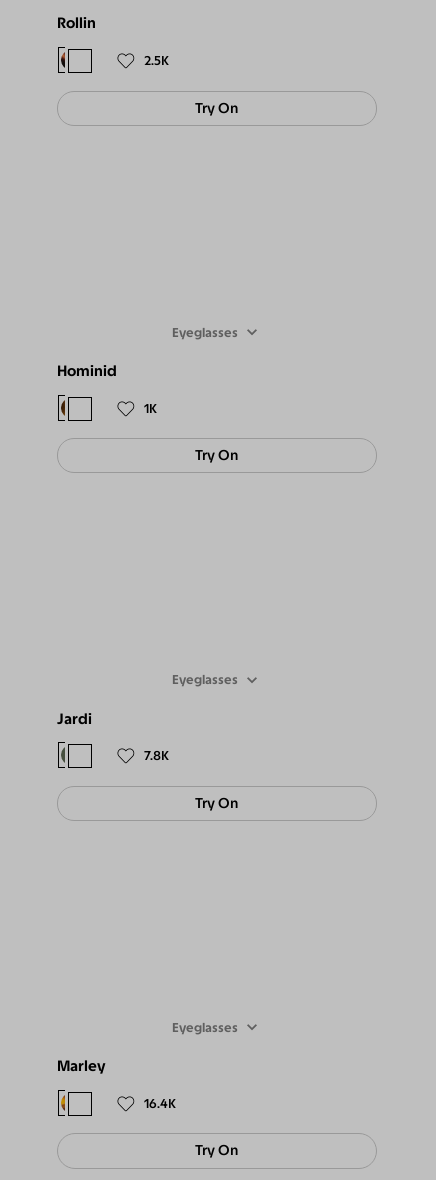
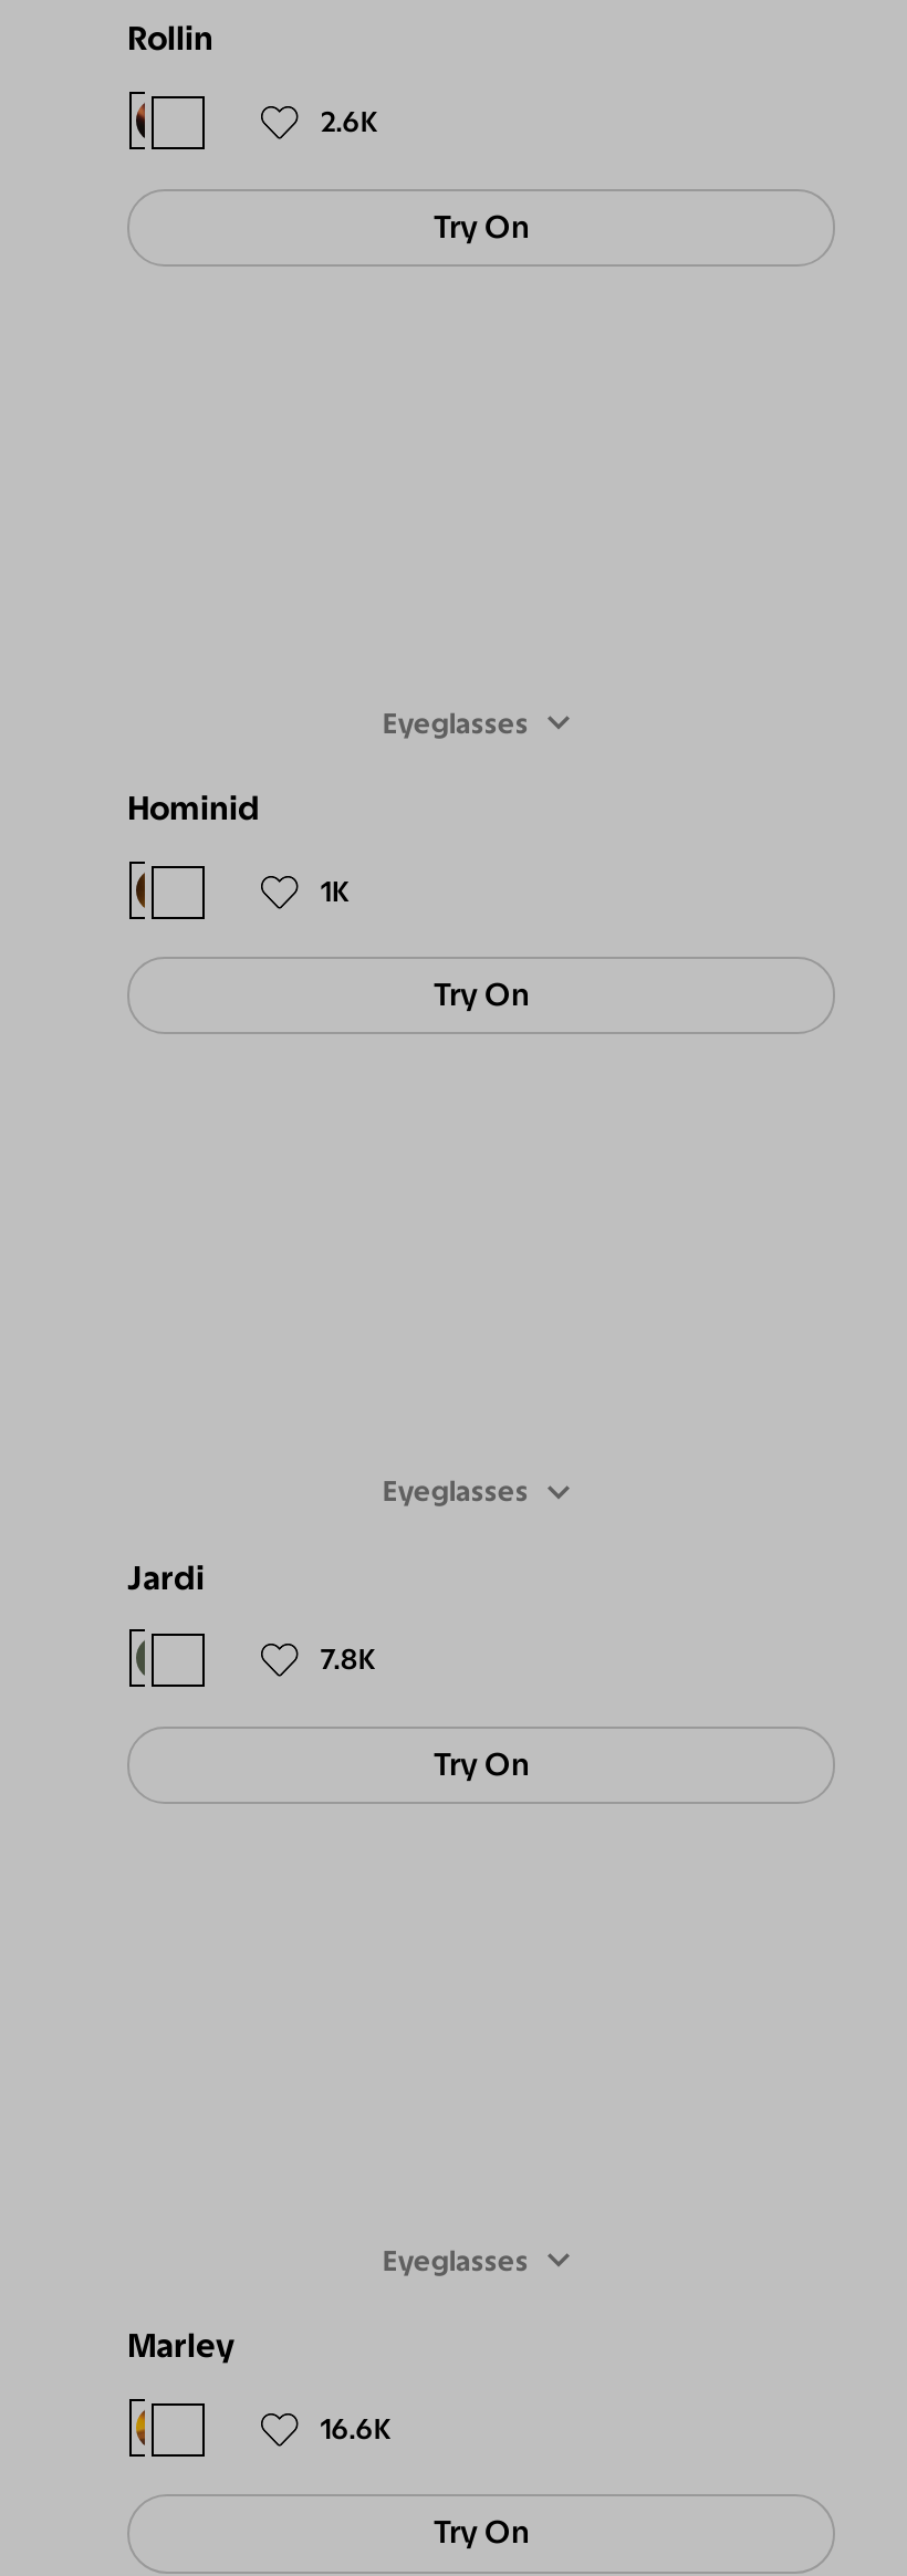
- 2.5K
+ 2.6K

- 16.4K
+ 16.6K
